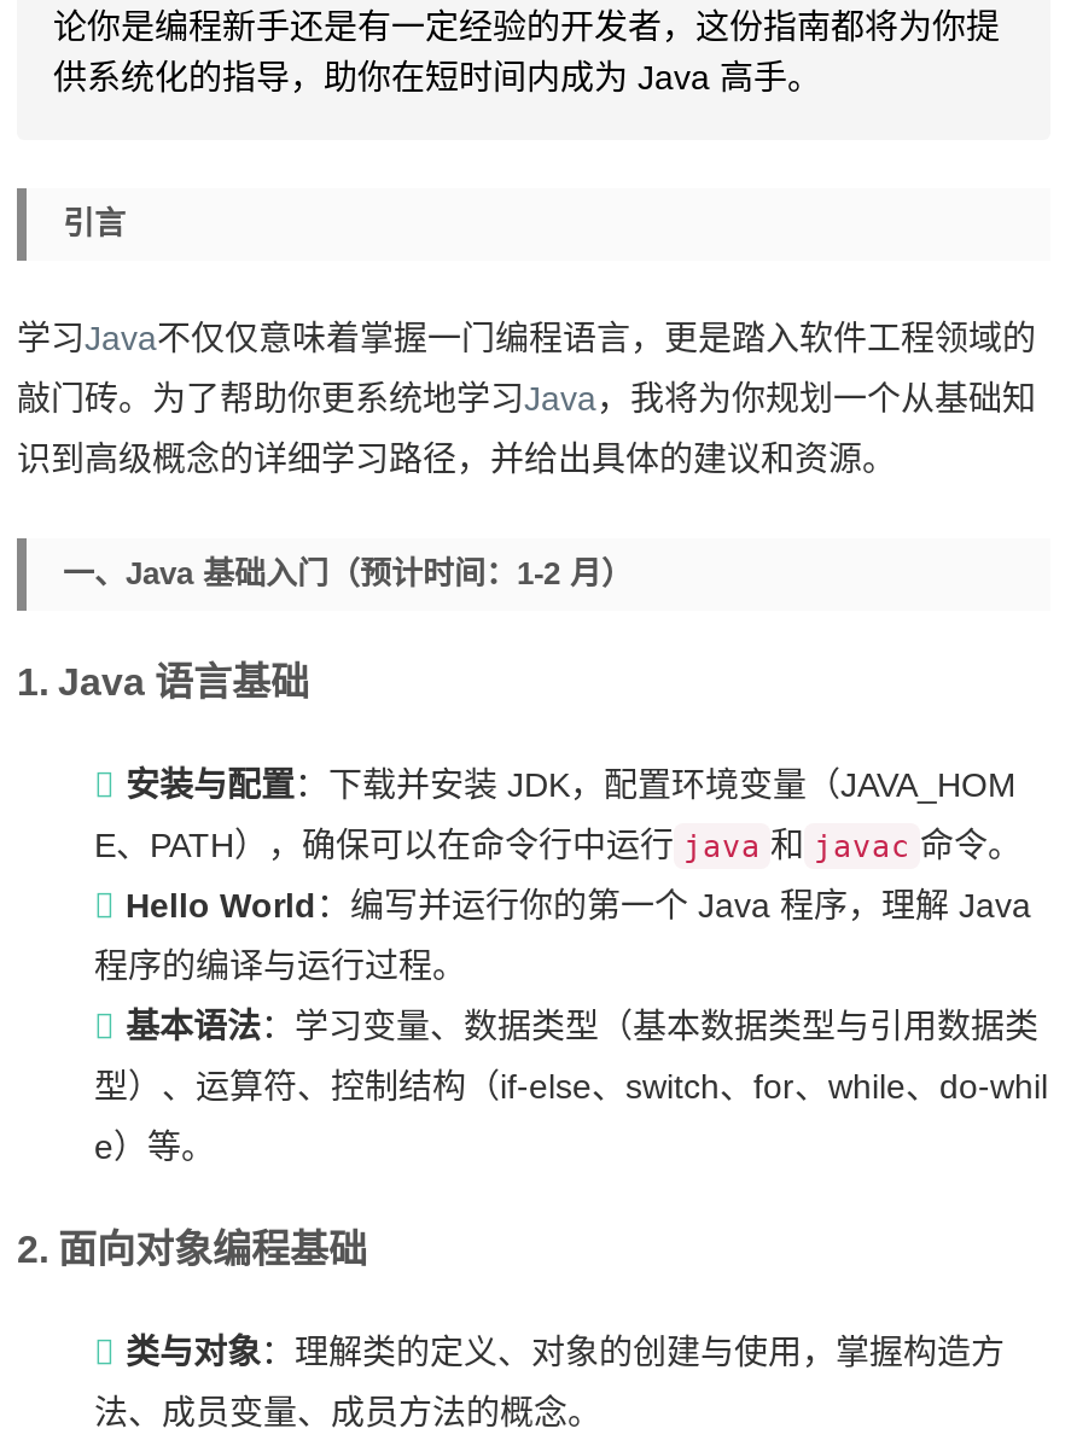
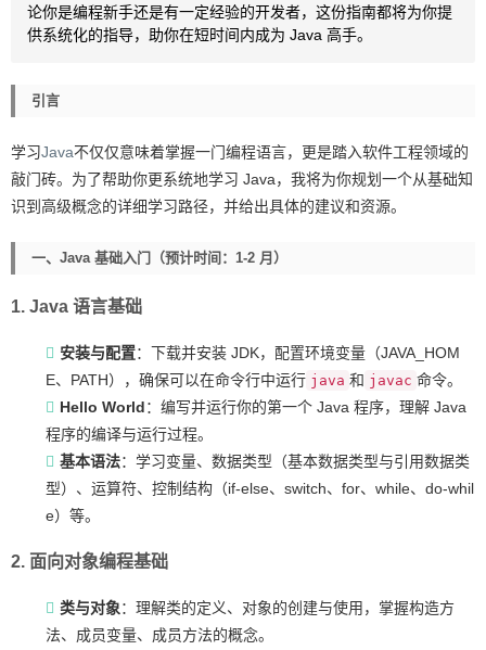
- 敲门砖。为了帮助你更系统地学习Java，我将为你规划一个从基础知
+ 敲门砖。为了帮助你更系统地学习 Java，我将为你规划一个从基础知
